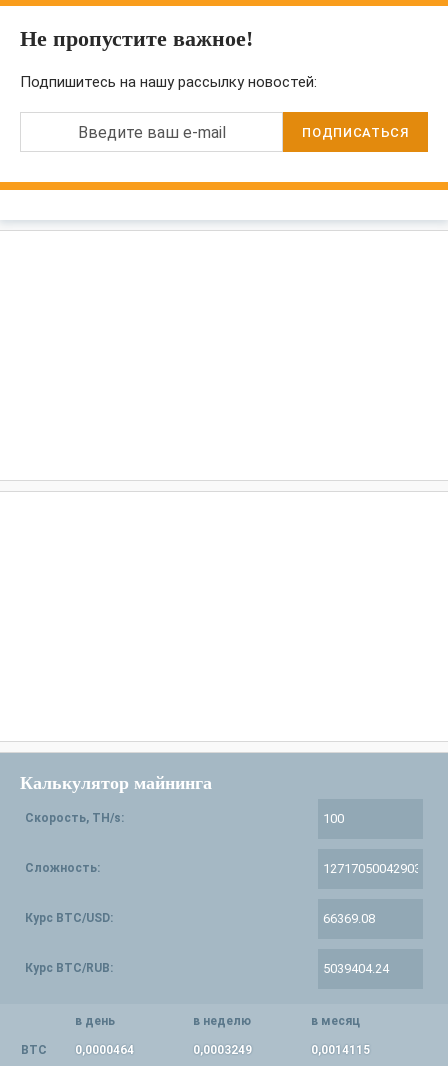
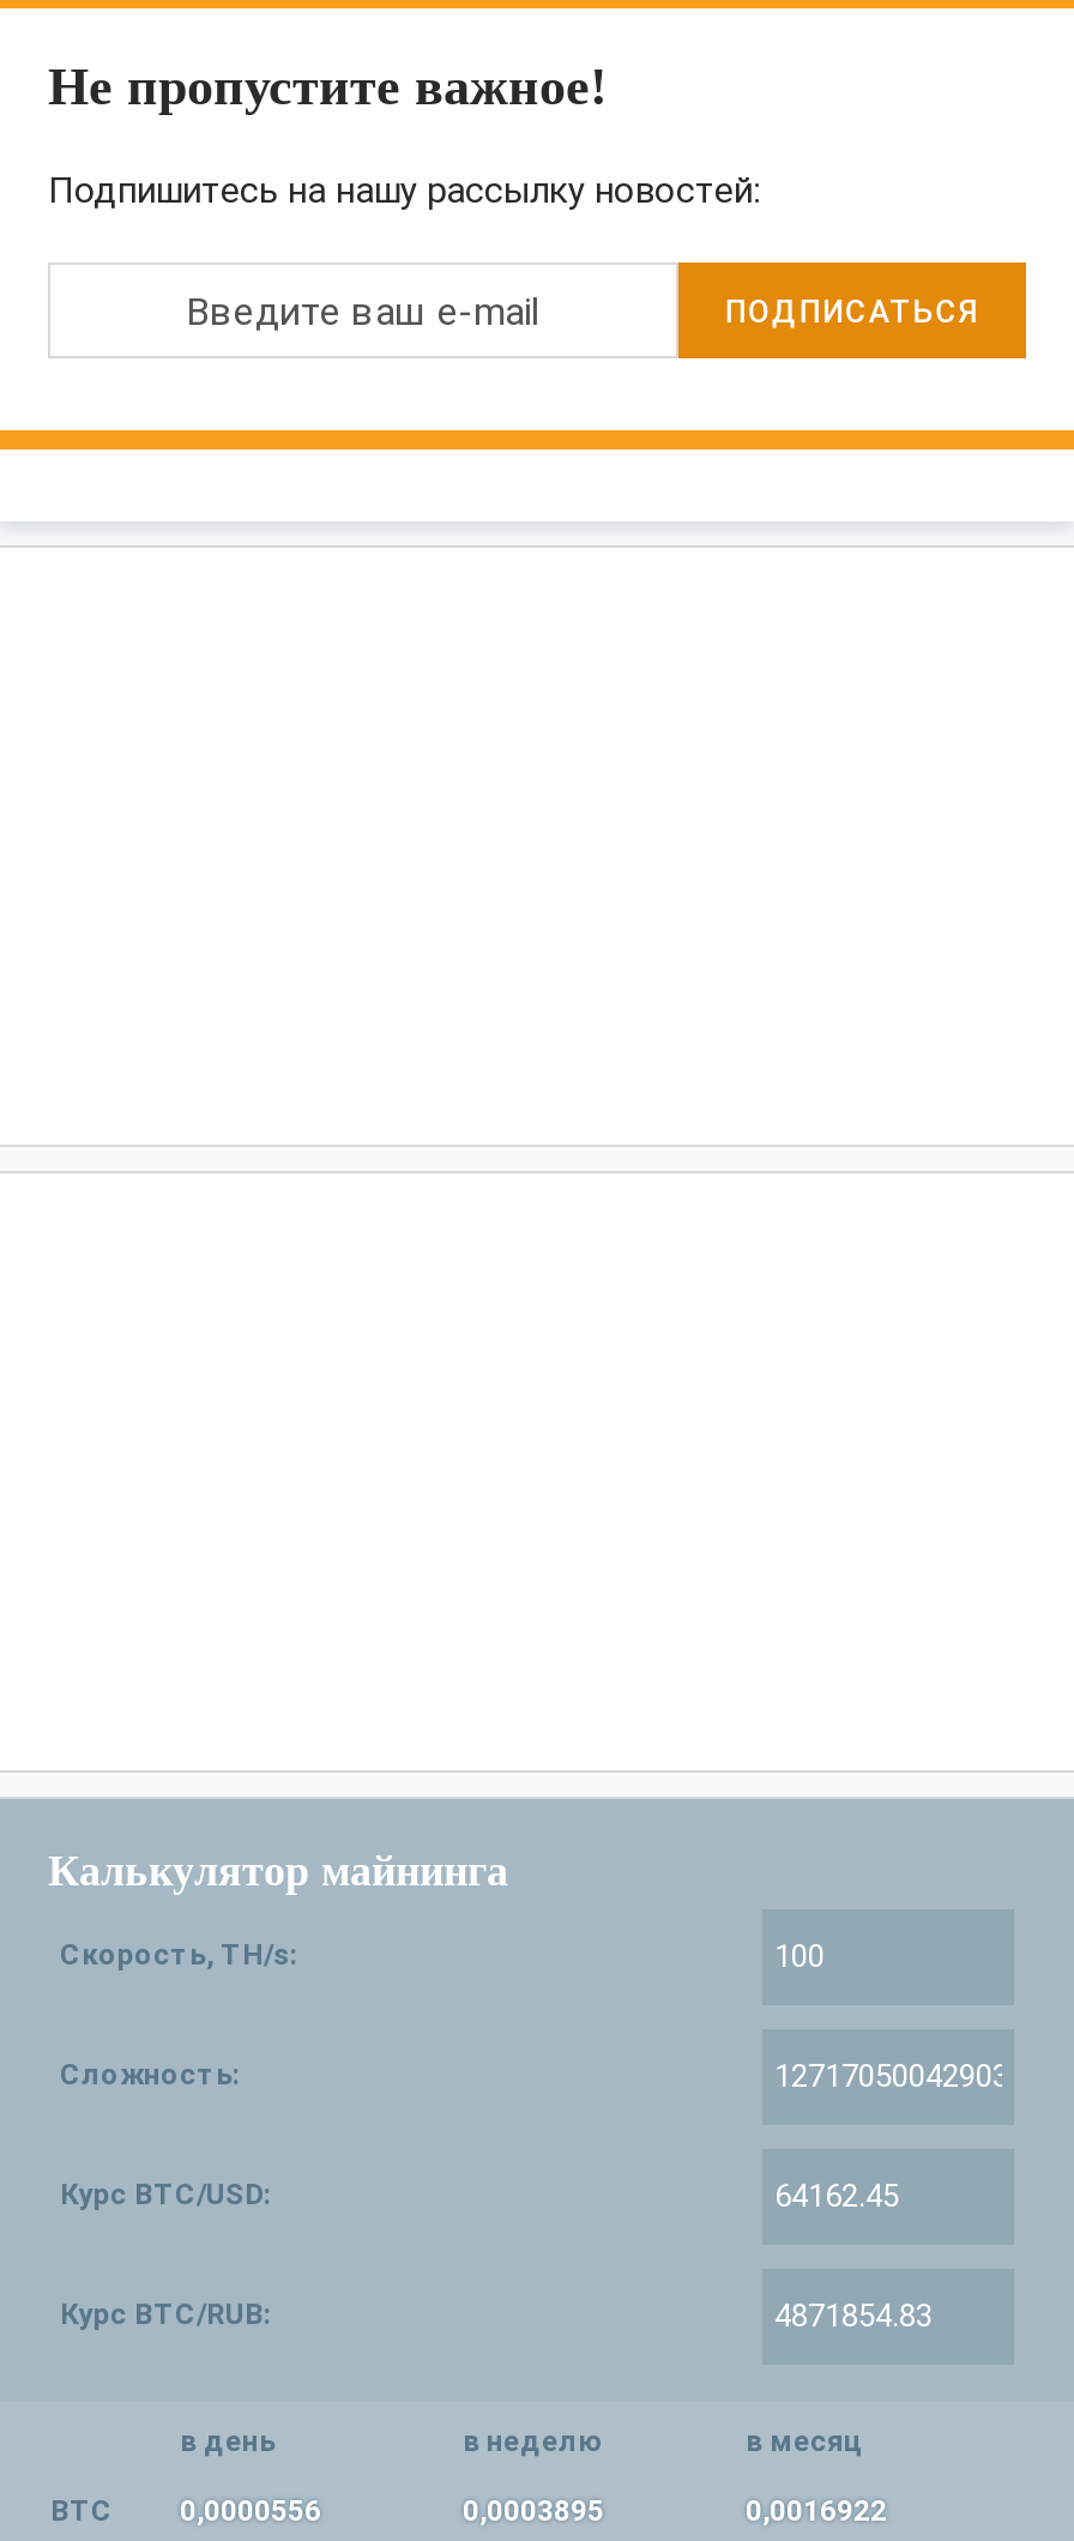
- BTC 0,0000464
+ BTC 0,0000556

- 0,0003249
+ 0,0003895

- 0,0014115
+ 0,0016922
